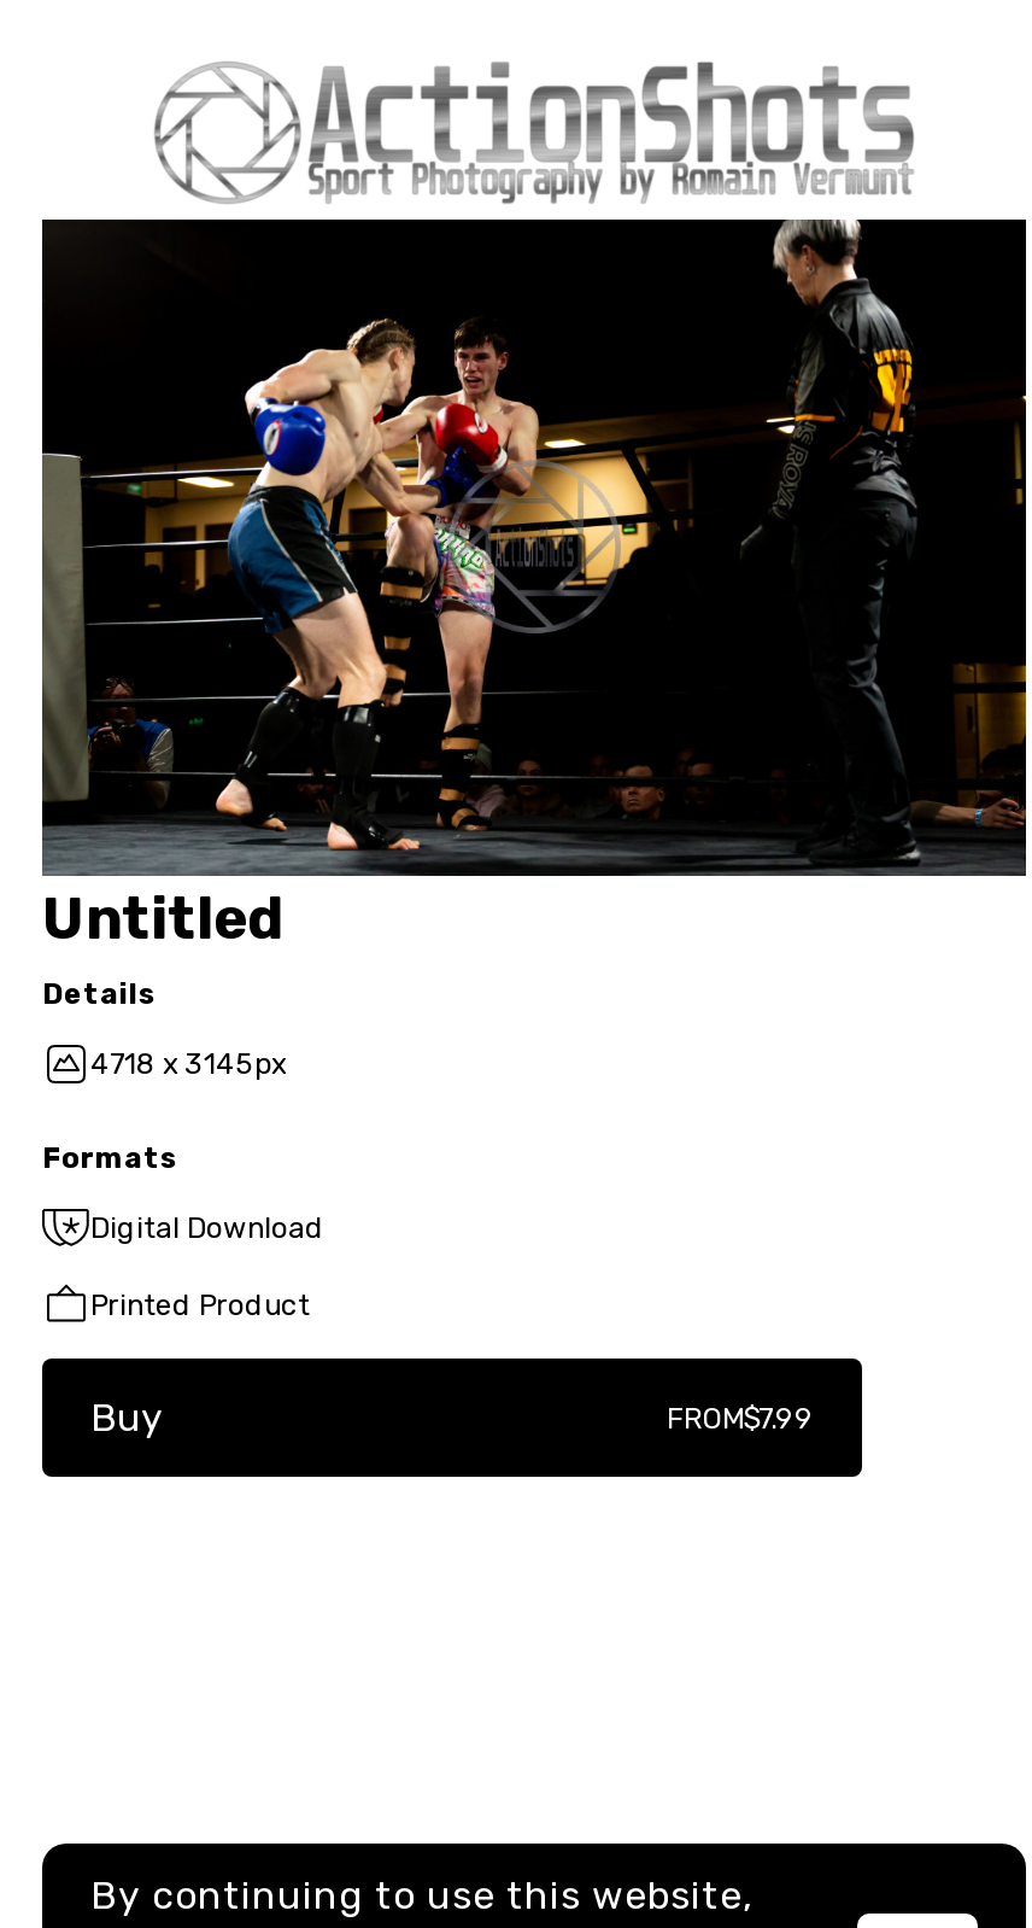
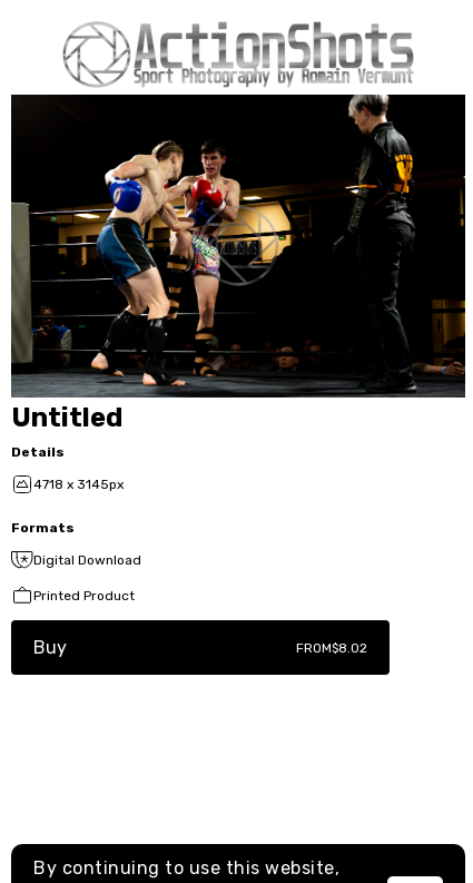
- FROM$7.99
+ FROM$8.02
